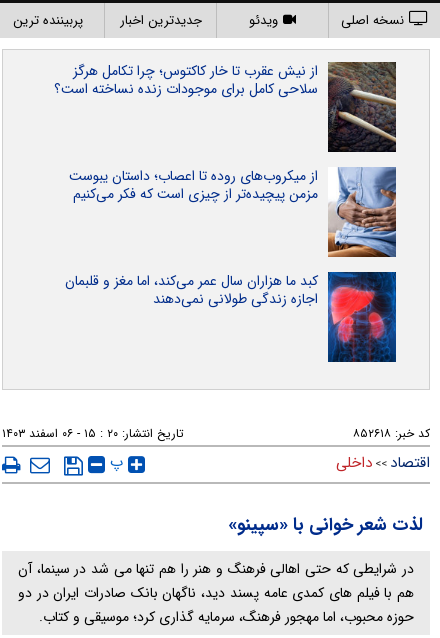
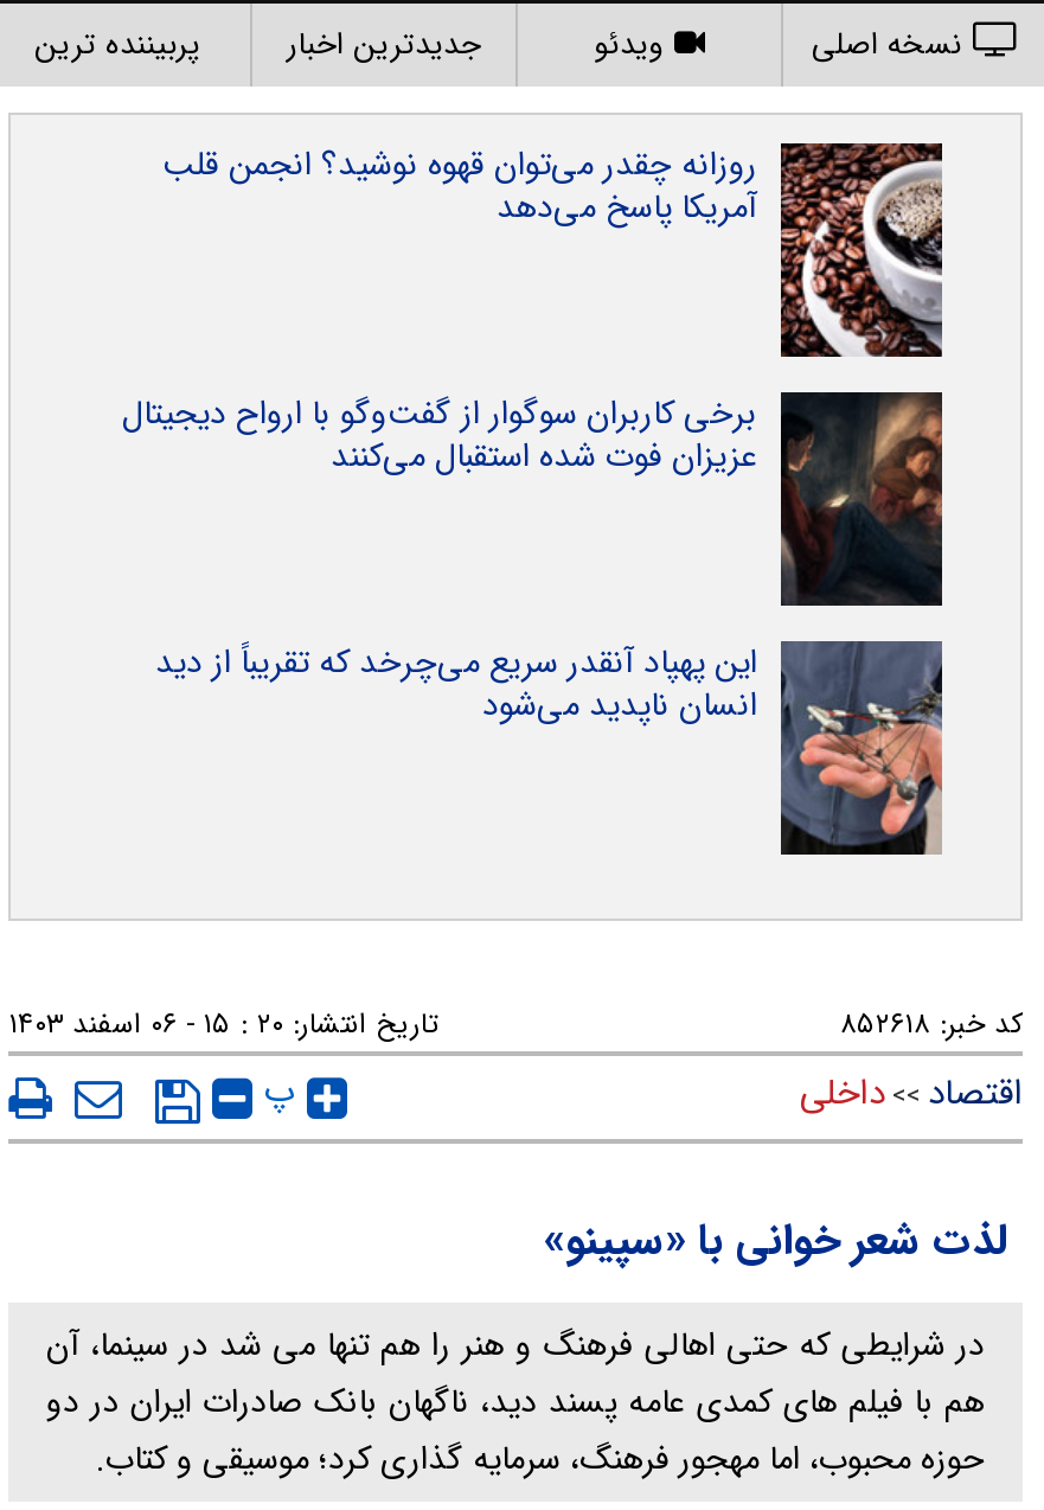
- [image]
- از نیش عقرب تا خار کاکتوس؛ چرا تکامل هرگز
- سلاحی کامل برای موجودات زنده نساخته است؟
+ [image]
+ روزانه چقدر می‌توان قهوه نوشید؟ انجمن قلب
+ آمریکا پاسخ می‌دهد

- [image]
- از میکروب‌های روده تا اعصاب؛ داستان یبوست
- مزمن پیچیده‌تر از چیزی است که فکر می‌کنیم
+ [image]
+ برخی کاربران سوگوار از گفت‌وگو با ارواح دیجیتال
+ عزیزان فوت شده استقبال می‌کنند

- [image]
- کبد ما هزاران سال عمر می‌کند، اما مغز و قلبمان
- اجازه زندگی طولانی نمی‌دهند
+ [image]
+ این پهپاد آنقدر سریع می‌چرخد که تقریباً از دید
+ انسان ناپدید می‌شود
